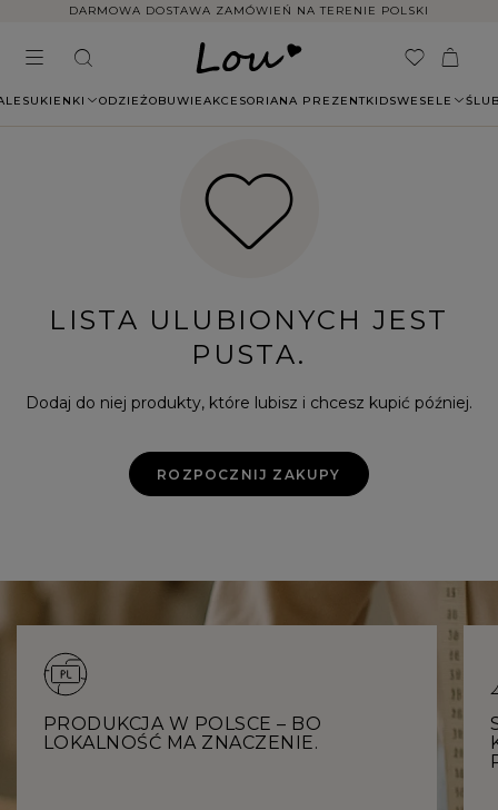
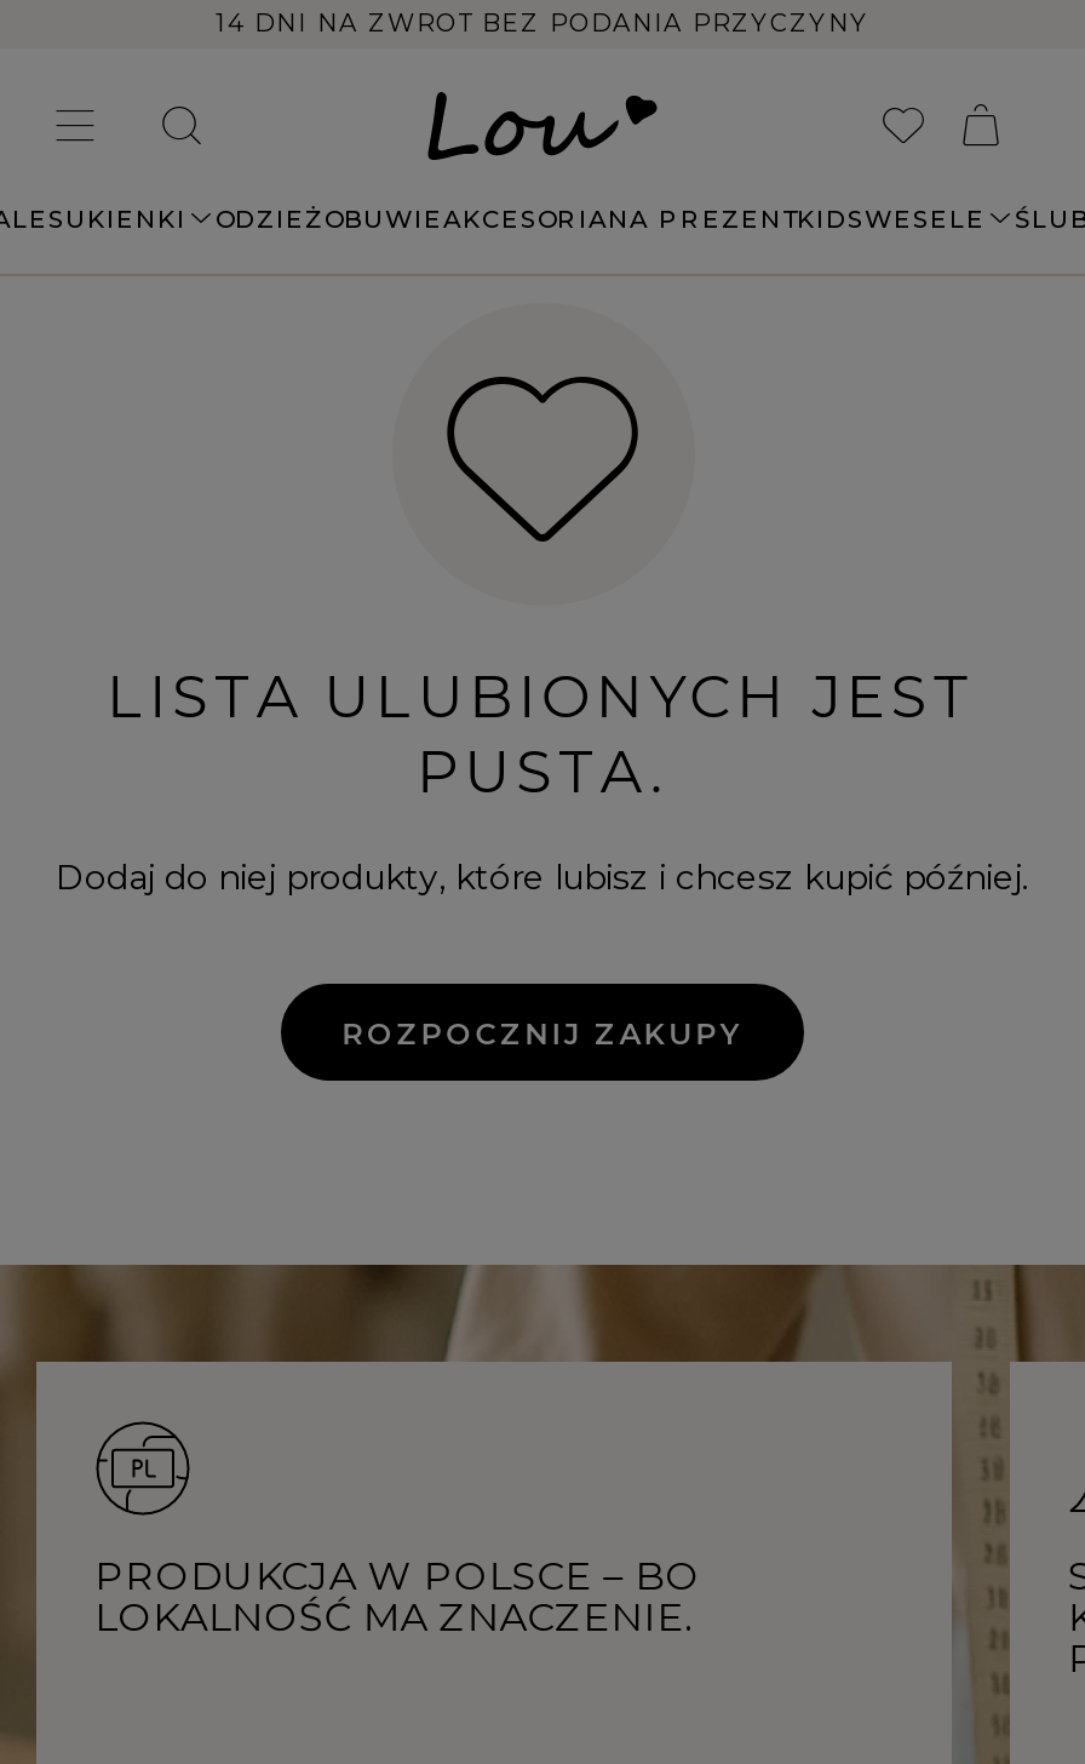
- DARMOWA DOSTAWA ZAMÓWIEŃ NA TERENIE POLSKI
+ 14 DNI NA ZWROT BEZ PODANIA PRZYCZYNY
